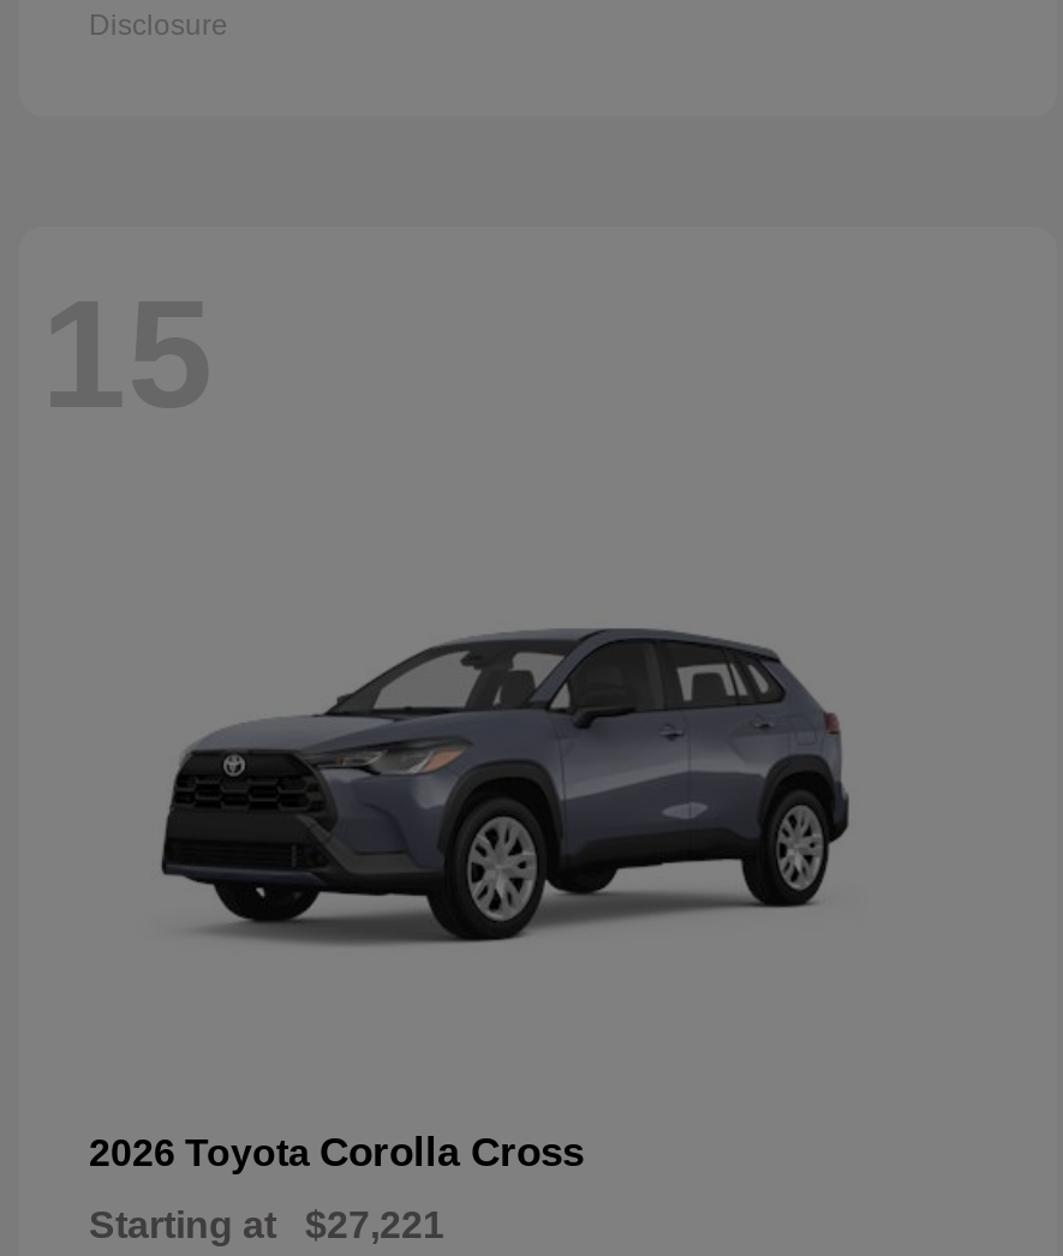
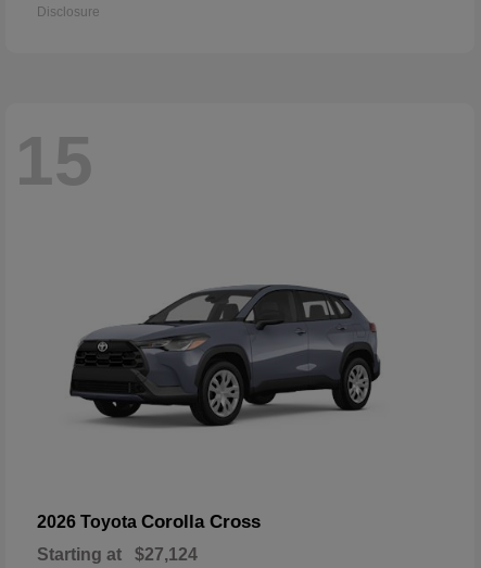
- Starting at $27,221
+ Starting at $27,124
